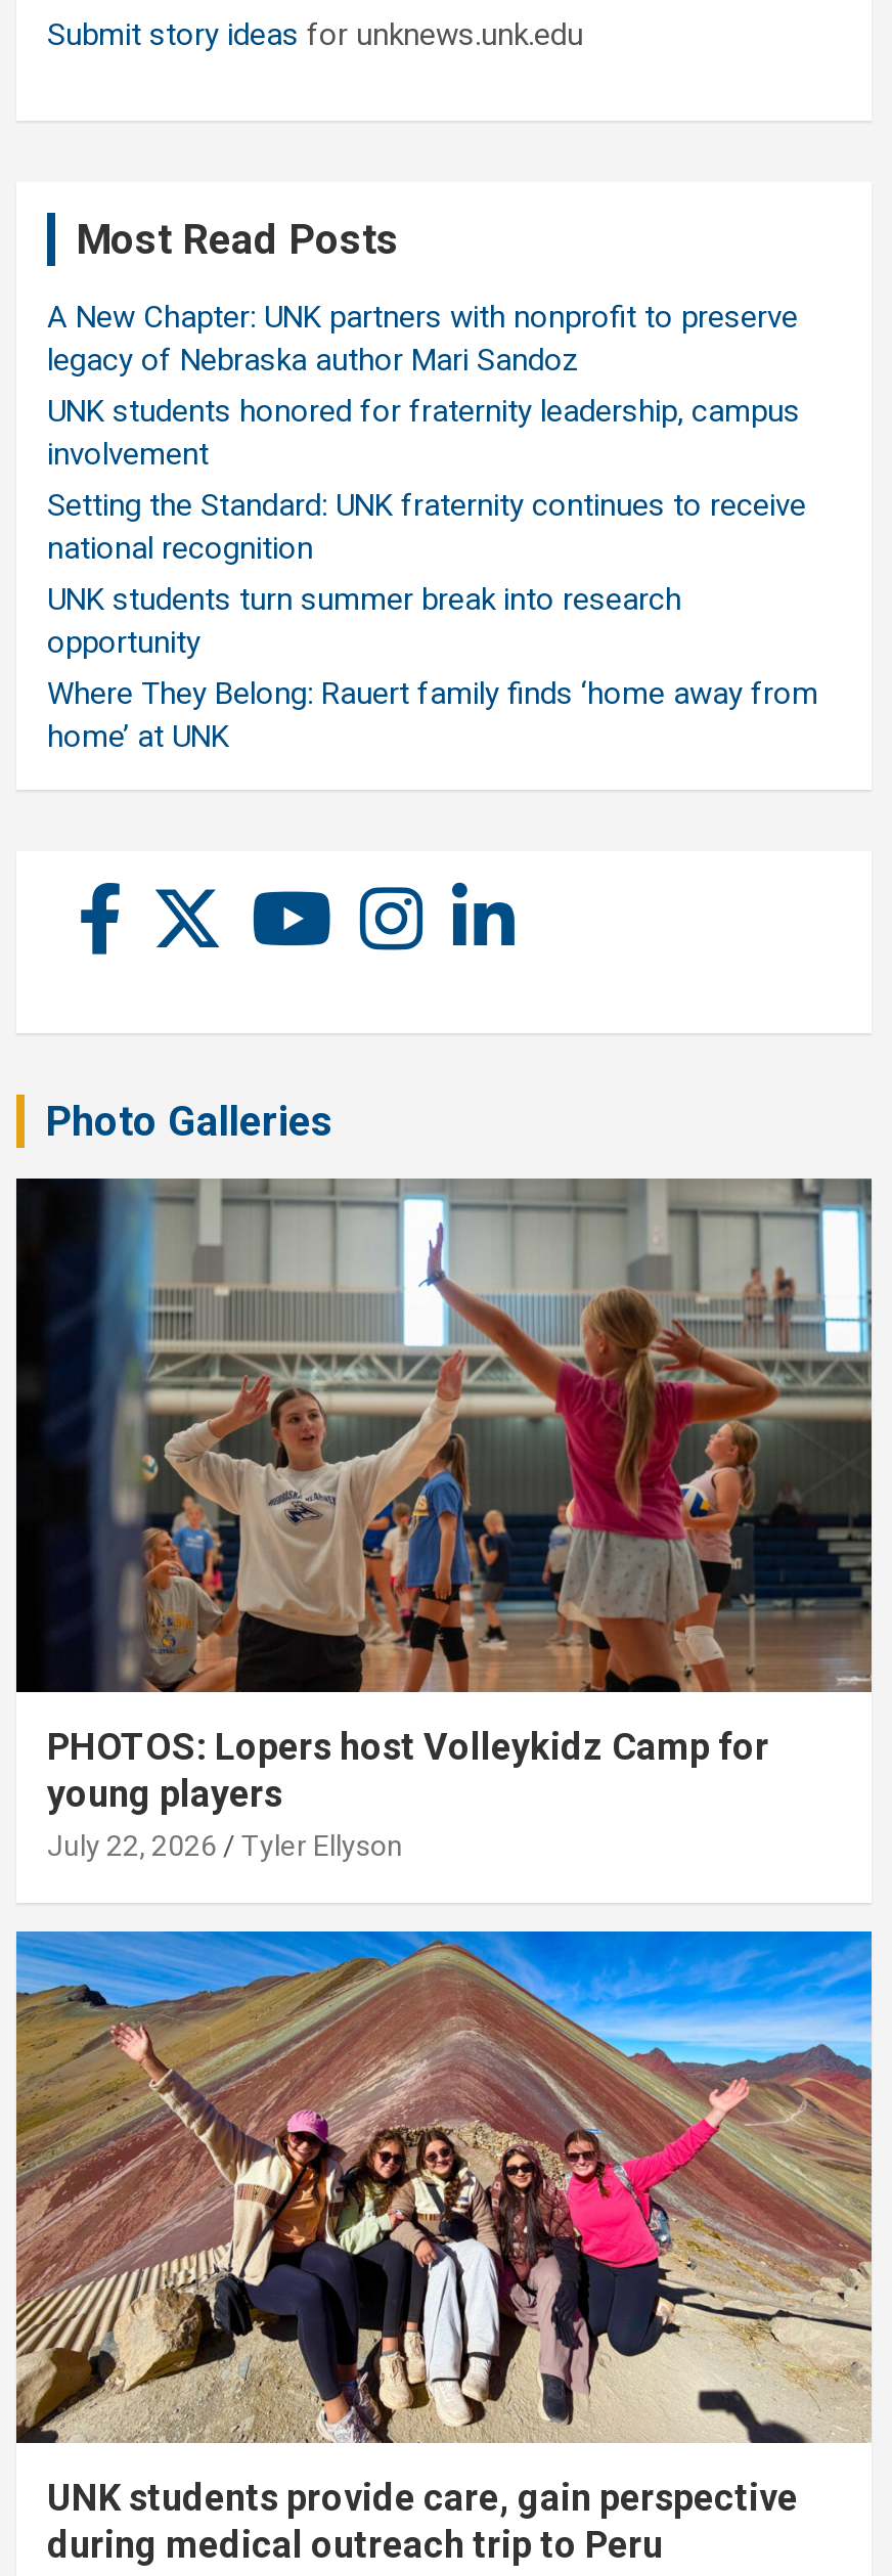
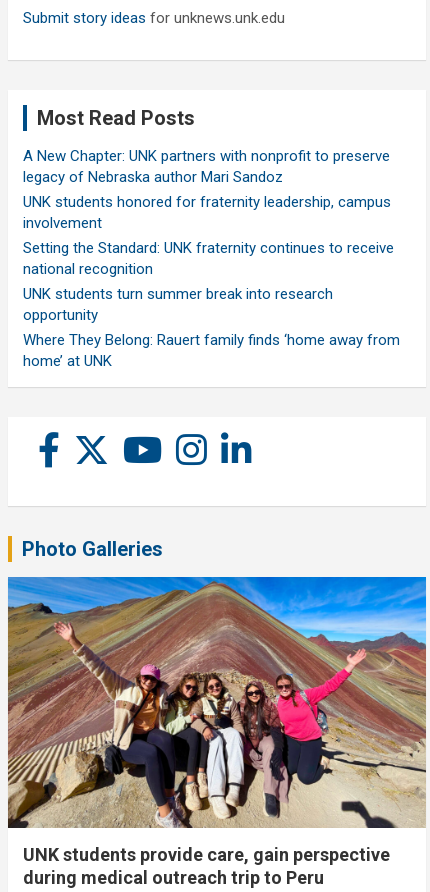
- [image]
- PHOTOS: Lopers host Volleykidz Camp for
- young players
- July 22, 2026
- Tyler Ellyson
